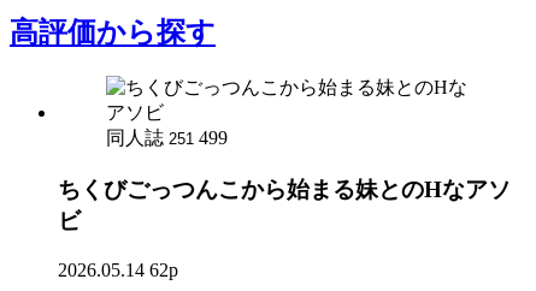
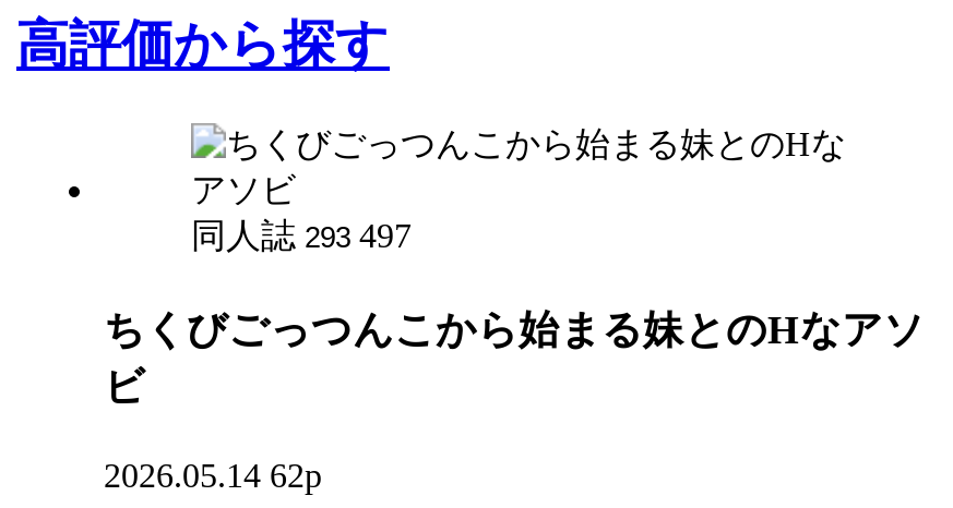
- 同人誌 251 499
+ 同人誌 293 497
